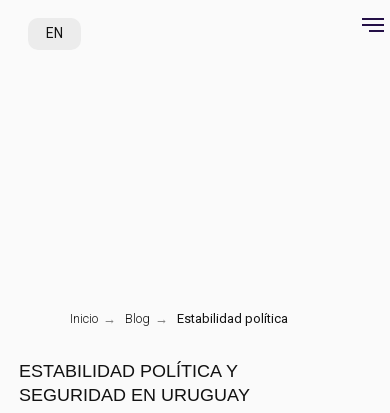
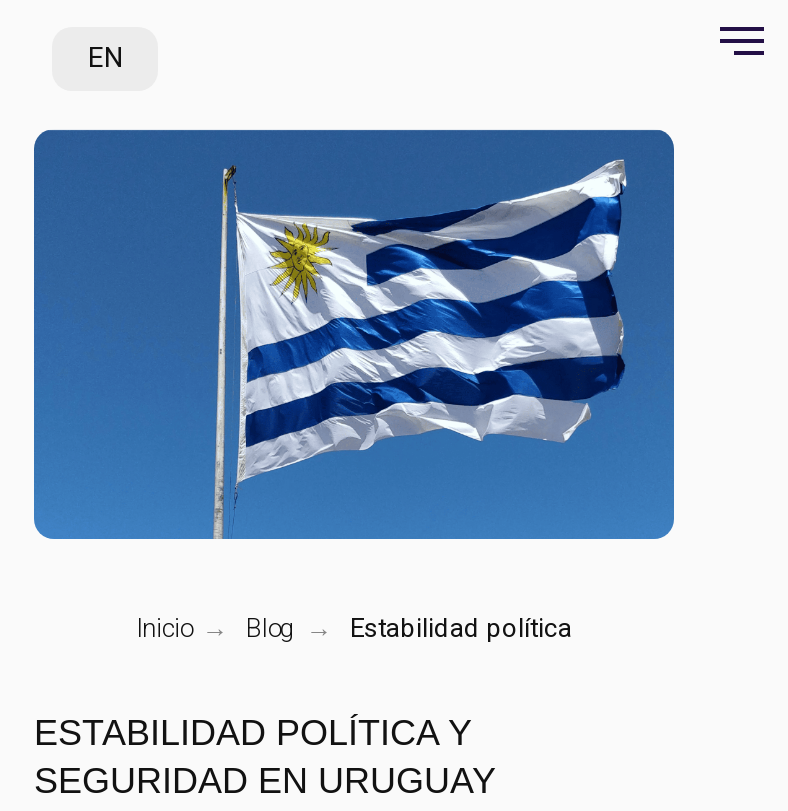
+ [image]
